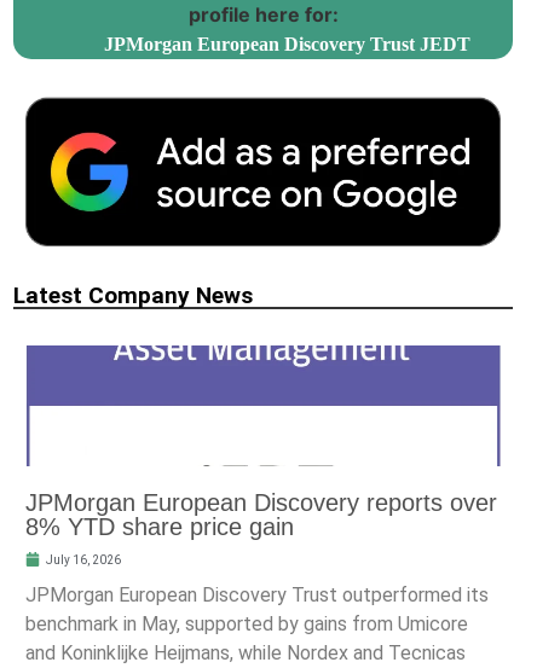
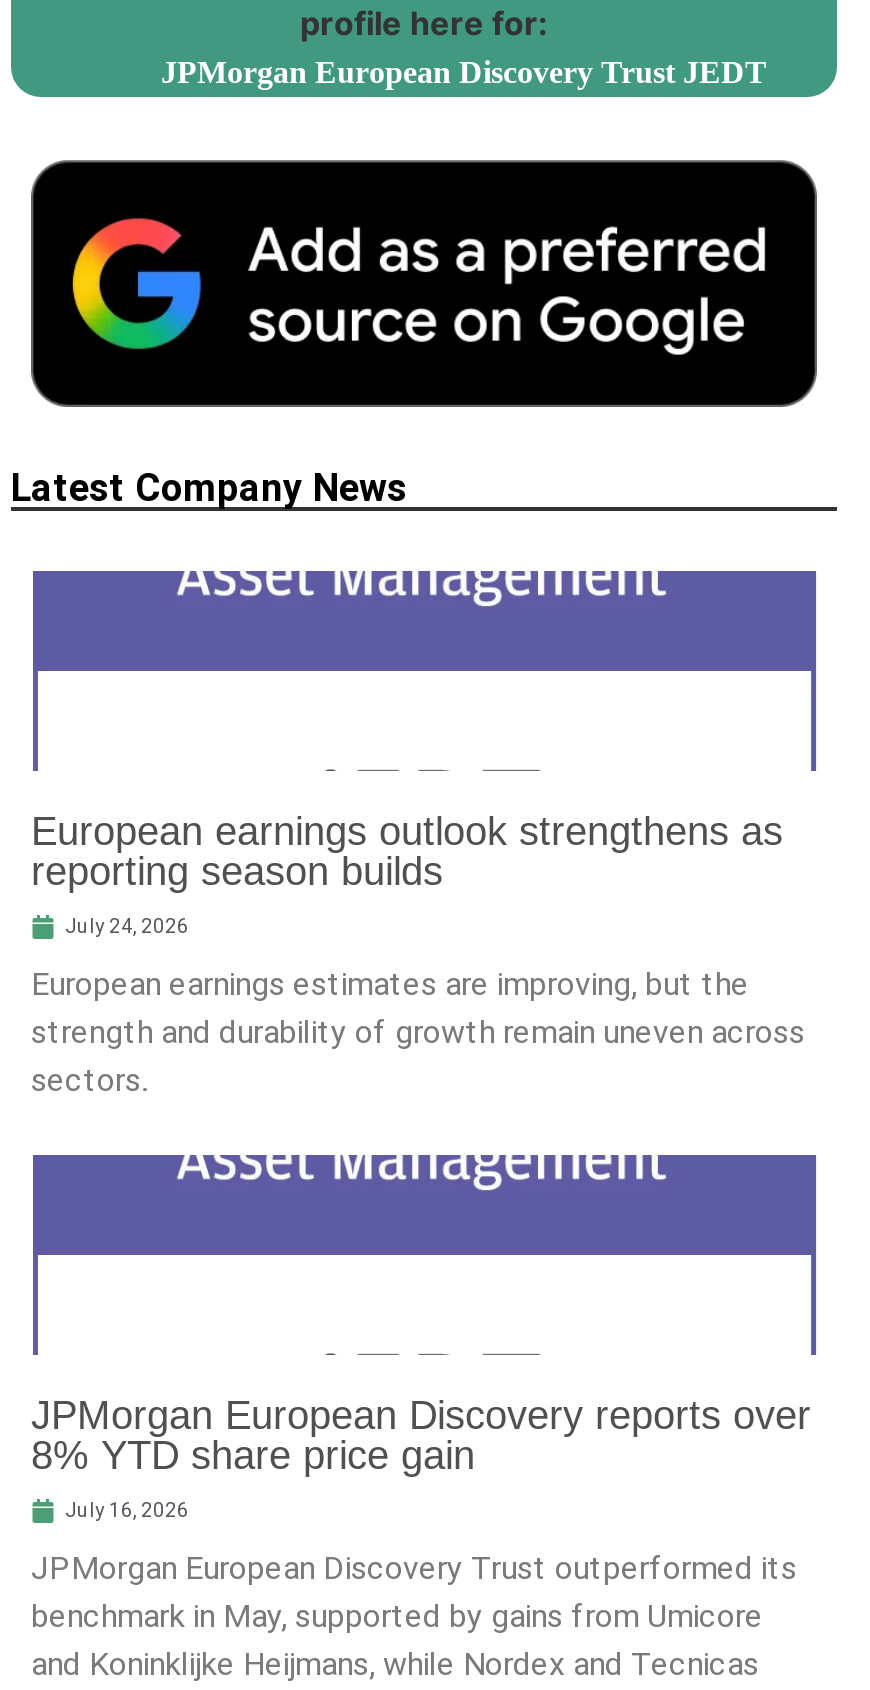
+ European earnings outlook strengthens as
+ reporting season builds
+ July 24, 2026
+ European earnings estimates are improving, but the
+ strength and durability of growth remain uneven across
+ sectors.
